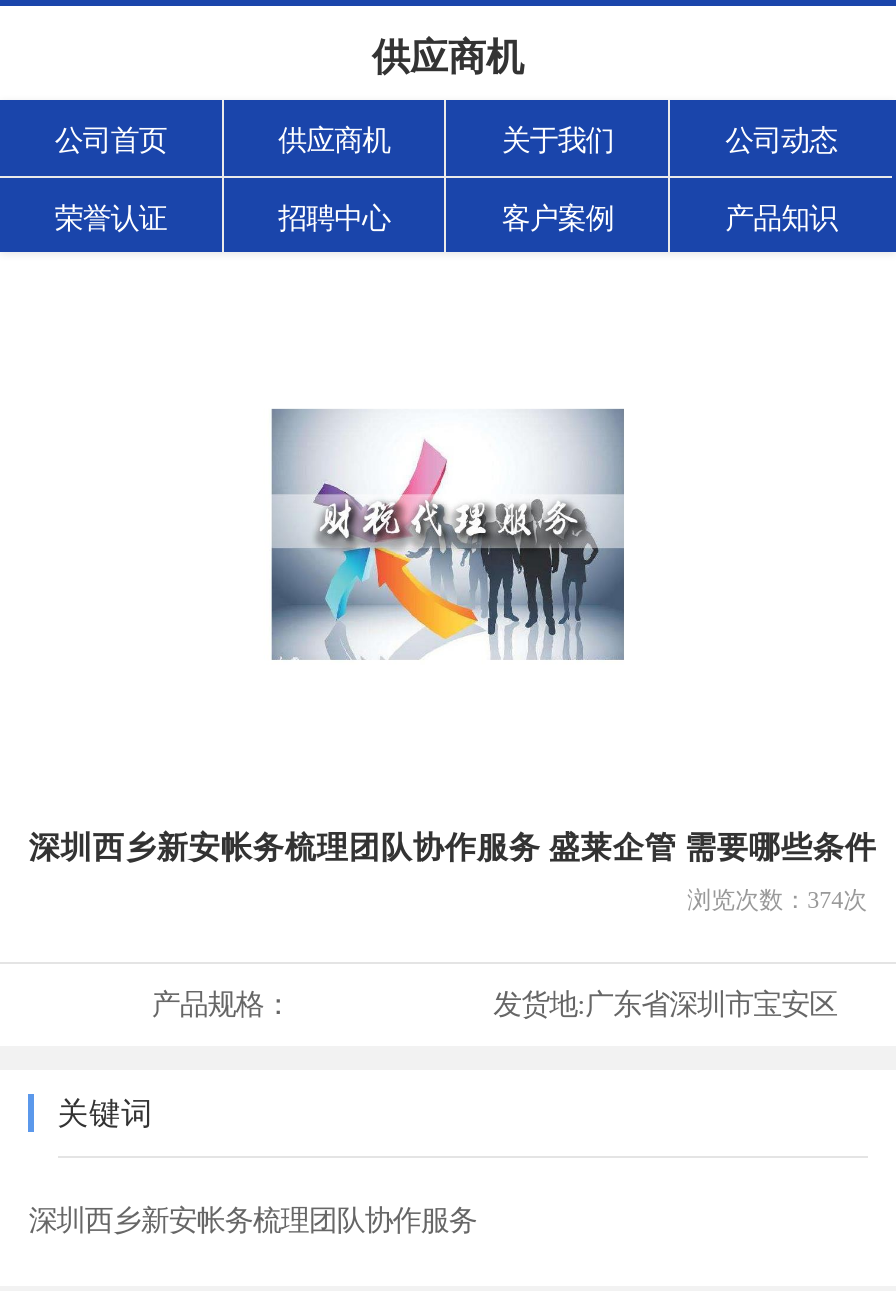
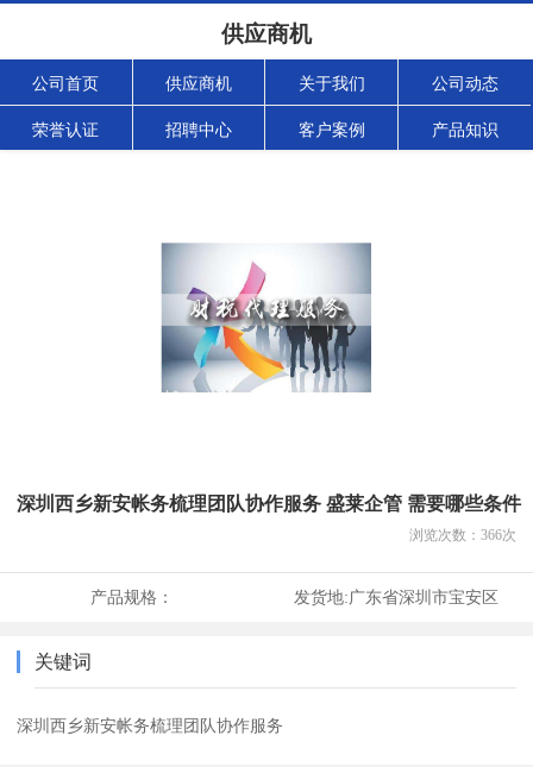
- 浏览次数：374次
+ 浏览次数：366次
